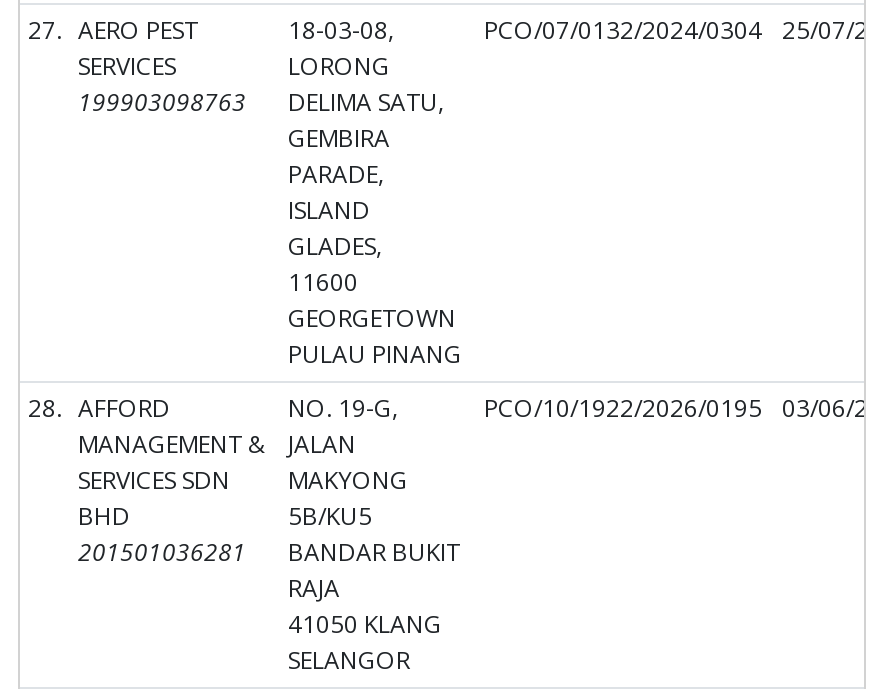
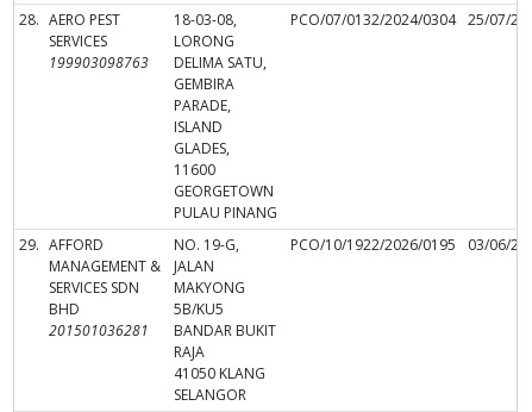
- 27. AERO PEST
+ 28. AERO PEST

- 28. AFFORD
+ 29. AFFORD
